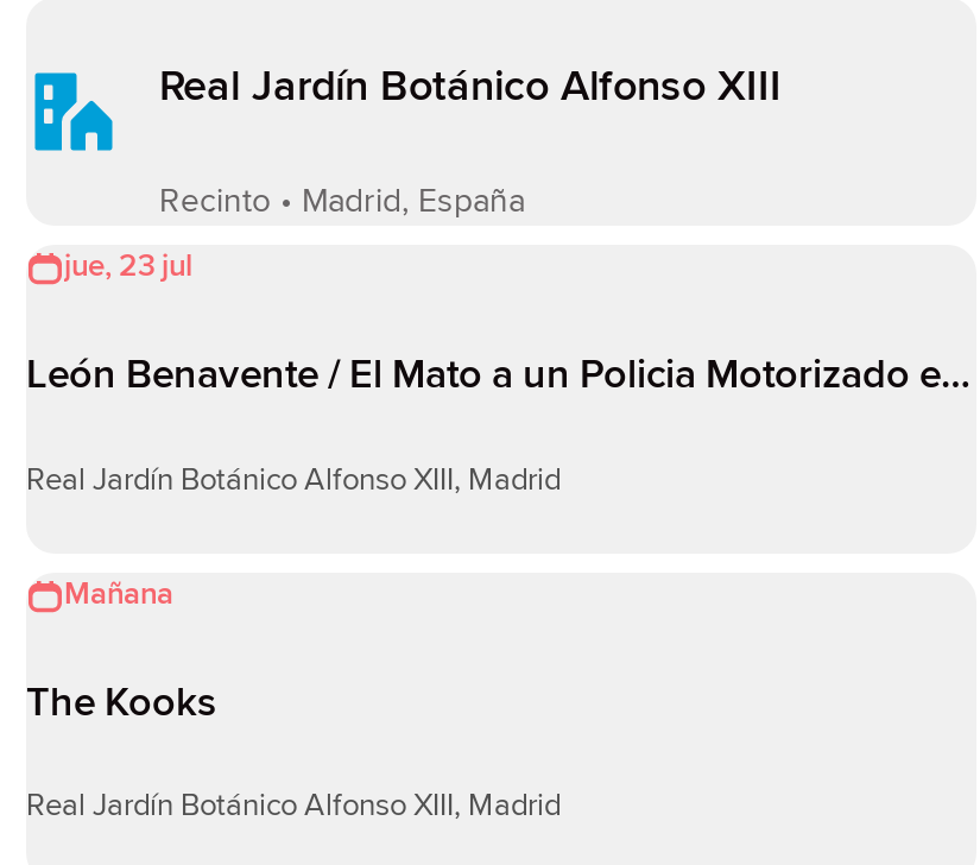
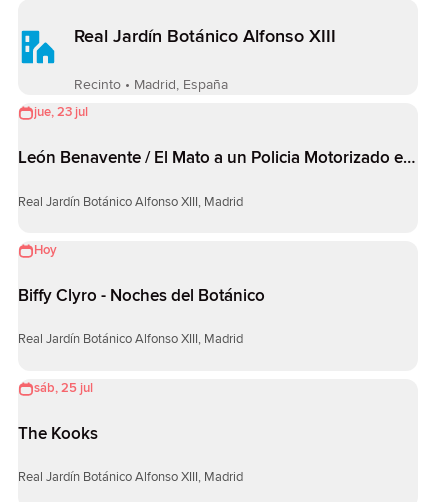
- Mañana
+ Hoy
+ Biffy Clyro - Noches del Botánico
+ Real Jardín Botánico Alfonso XIII, Madrid
+ sáb, 25 jul
